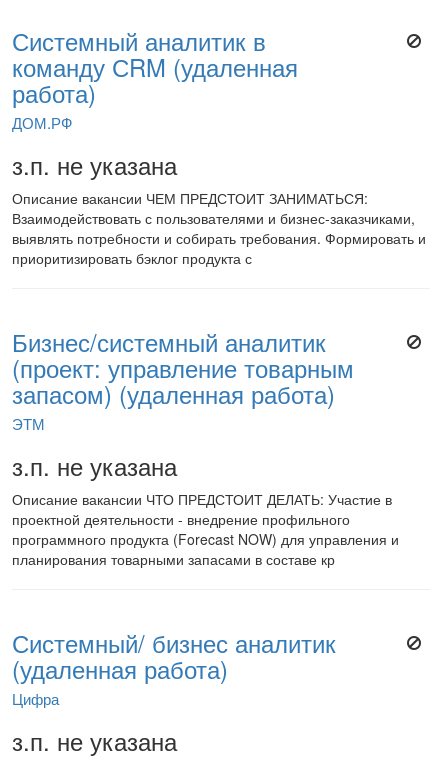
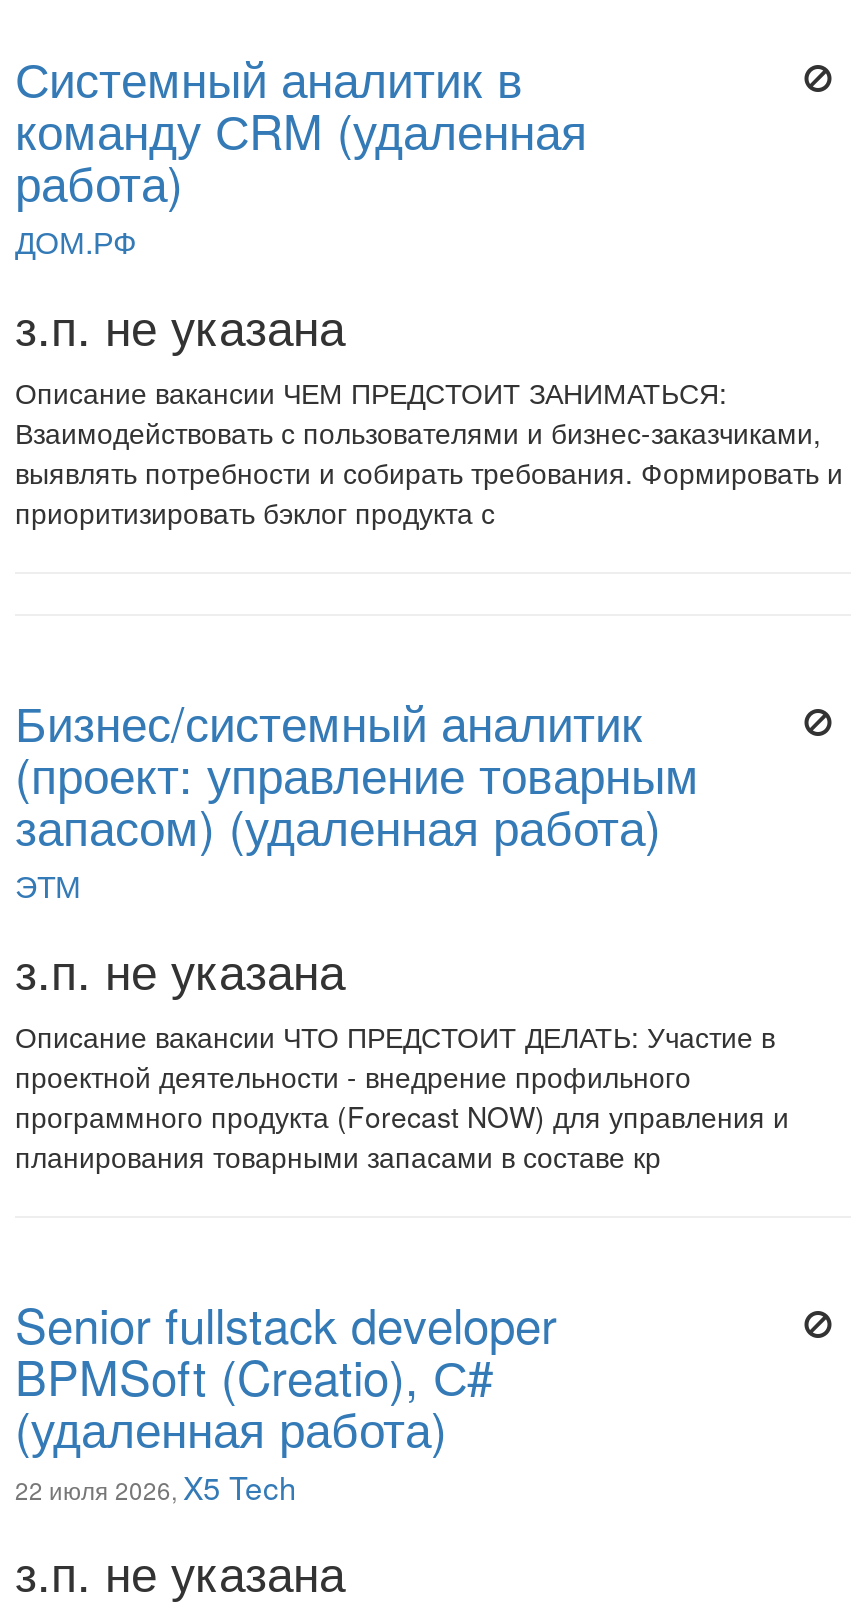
- Системный/ бизнес аналитик
+ Senior fullstack developer
+ BPMSoft (Creatio), С#

- Цифра
+ 22 июля 2026, X5 Tech
